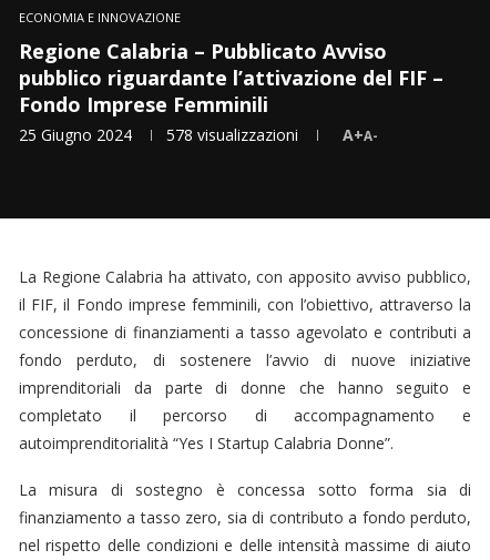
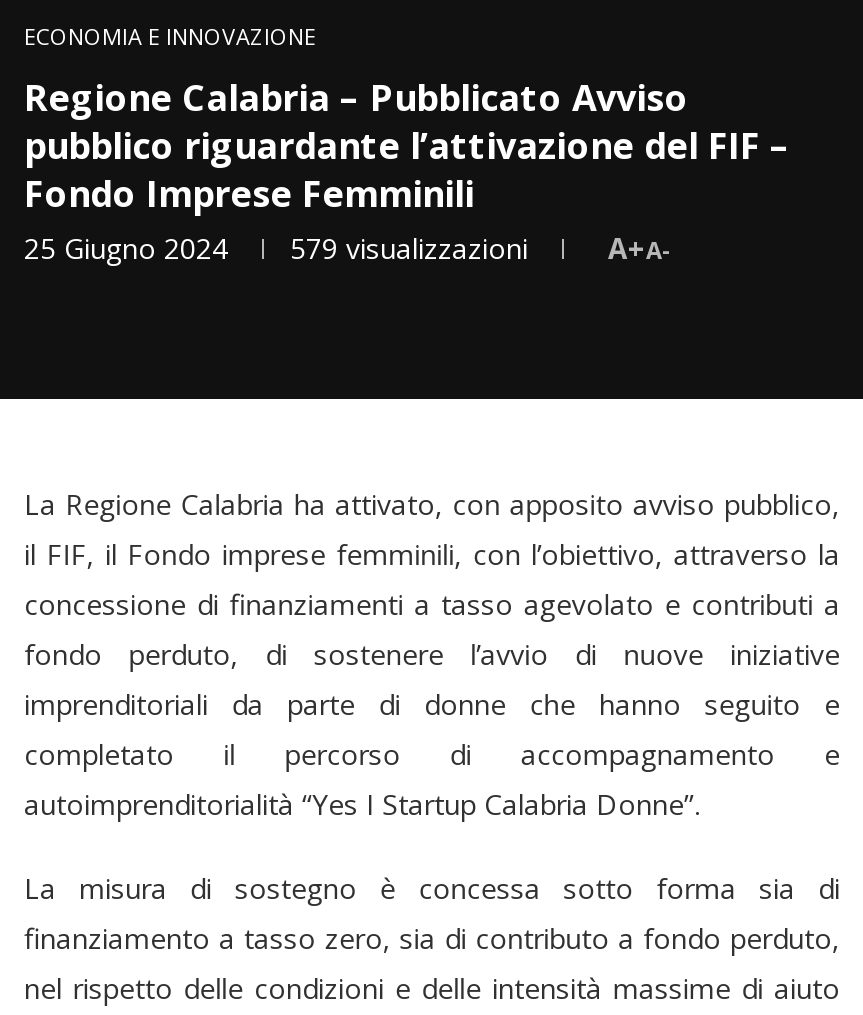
- 578 visualizzazioni
+ 579 visualizzazioni
